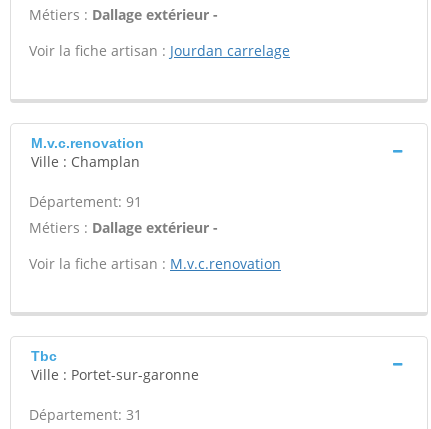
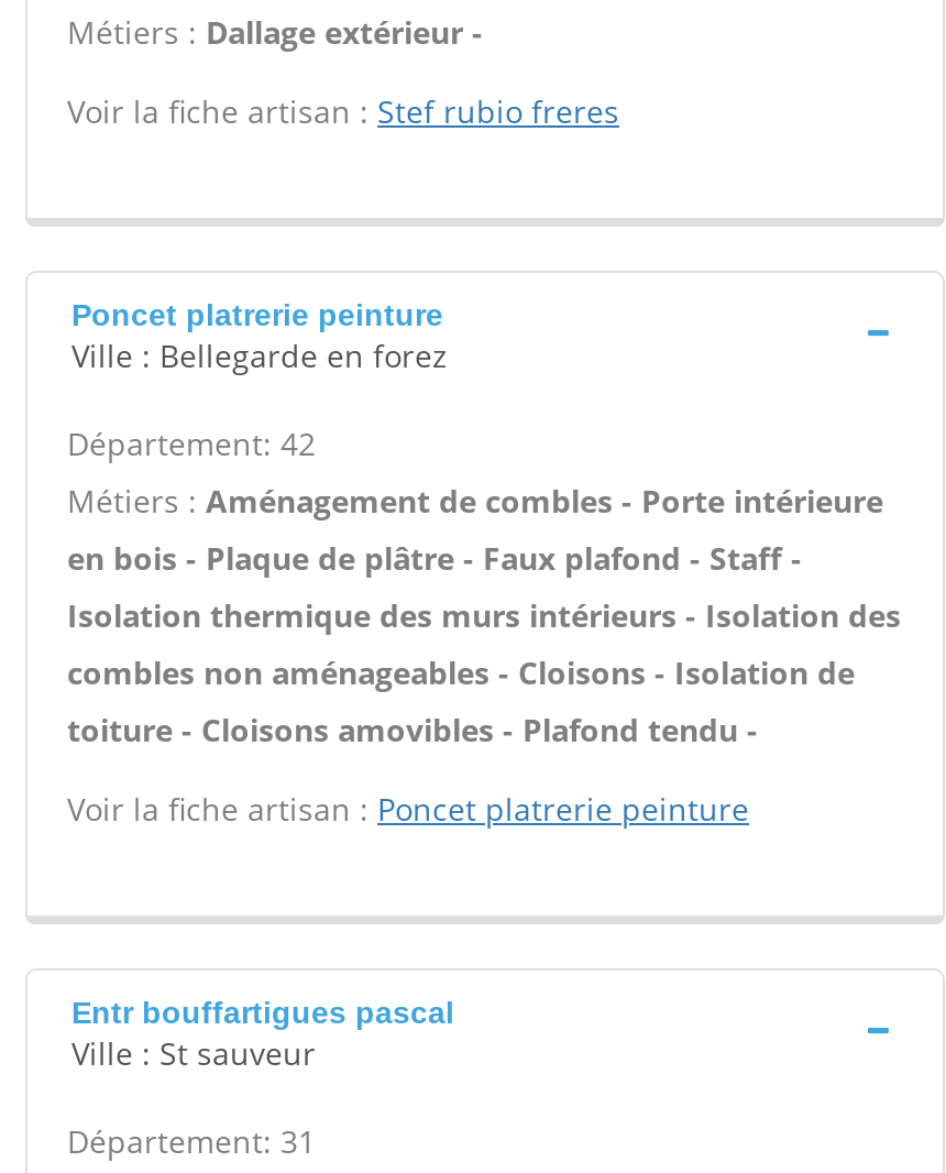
- Voir la fiche artisan : Jourdan carrelage
+ Voir la fiche artisan : Stef rubio freres

- M.v.c.renovation
- Ville : Champlan
+ Poncet platrerie peinture
+ Ville : Bellegarde en forez

- Département: 91
- Métiers : Dallage extérieur -
+ Département: 42
+ Métiers : Aménagement de combles - Porte intérieure
+ en bois - Plaque de plâtre - Faux plafond - Staff -
+ Isolation thermique des murs intérieurs - Isolation des
+ combles non aménageables - Cloisons - Isolation de
+ toiture - Cloisons amovibles - Plafond tendu -

- Voir la fiche artisan : M.v.c.renovation
+ Voir la fiche artisan : Poncet platrerie peinture

- Tbc
- Ville : Portet-sur-garonne
+ Entr bouffartigues pascal
+ Ville : St sauveur
